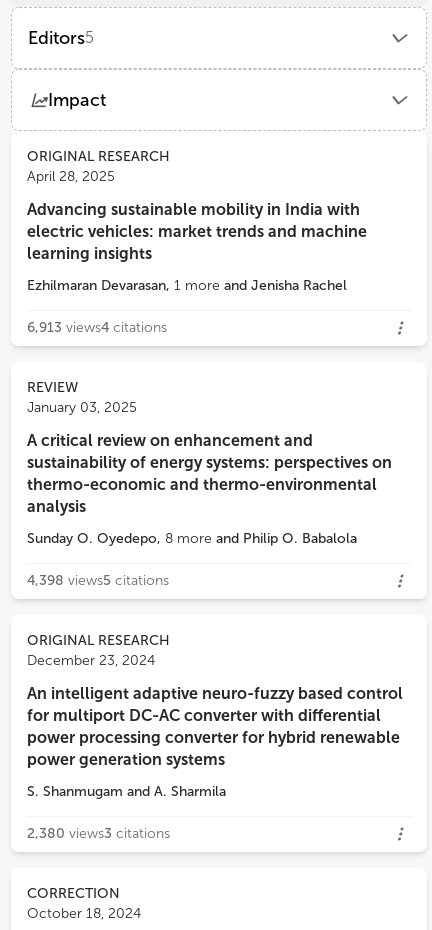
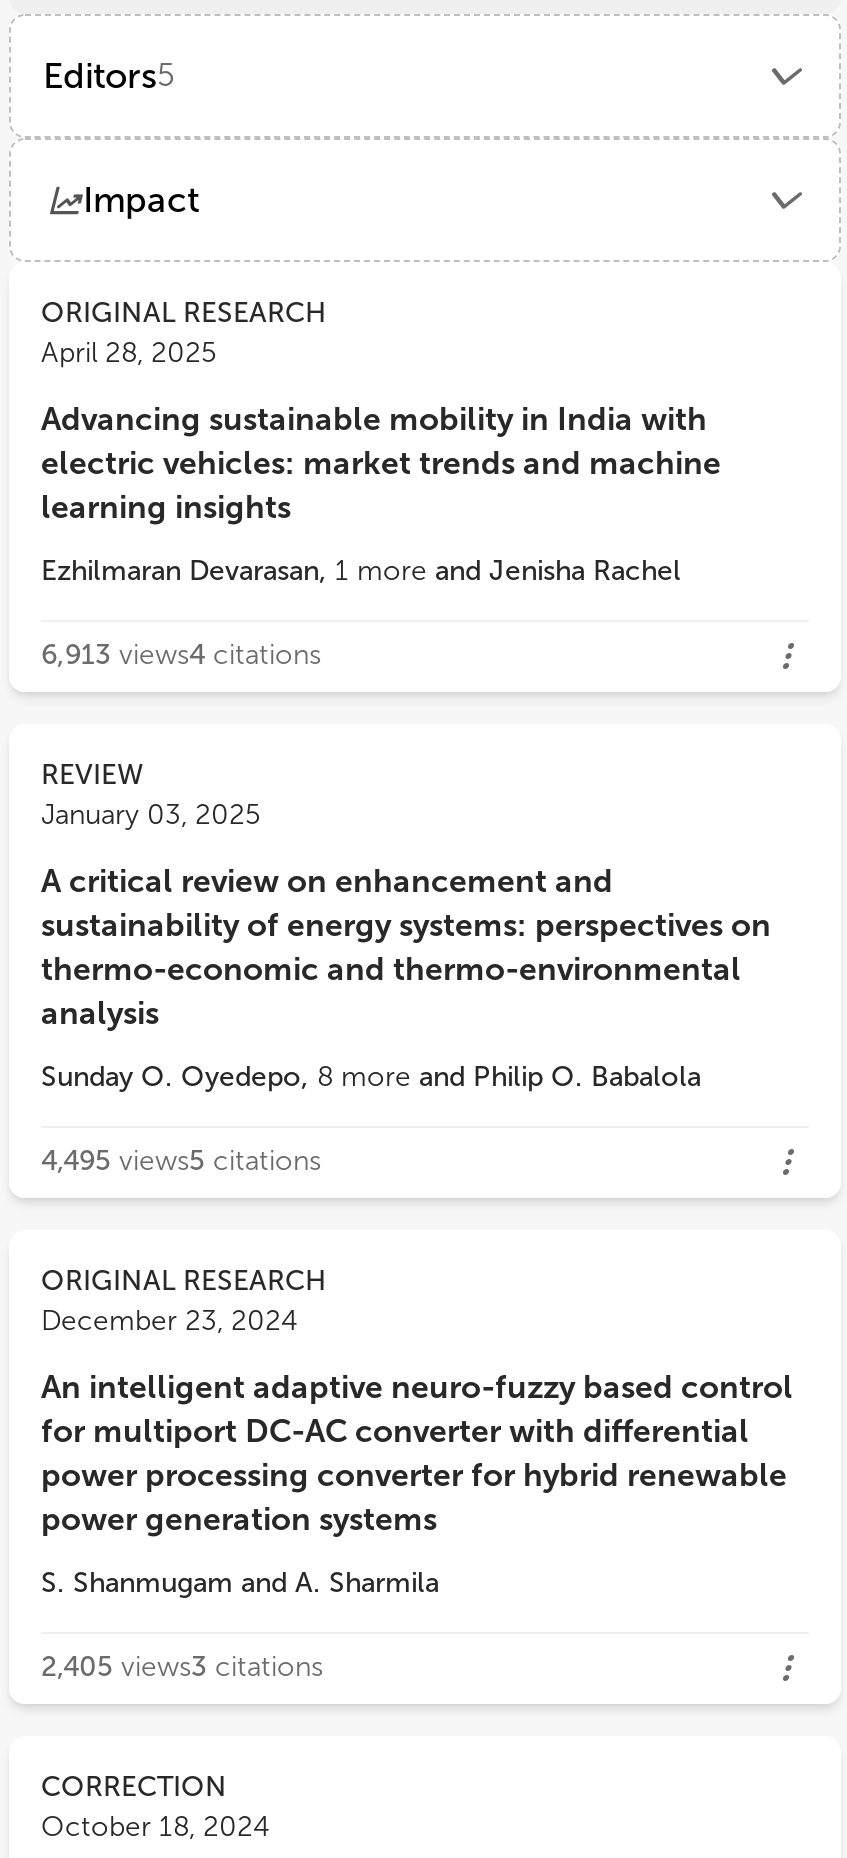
- 4,398 views5 citations
+ 4,495 views5 citations

- 2,380 views3 citations
+ 2,405 views3 citations
